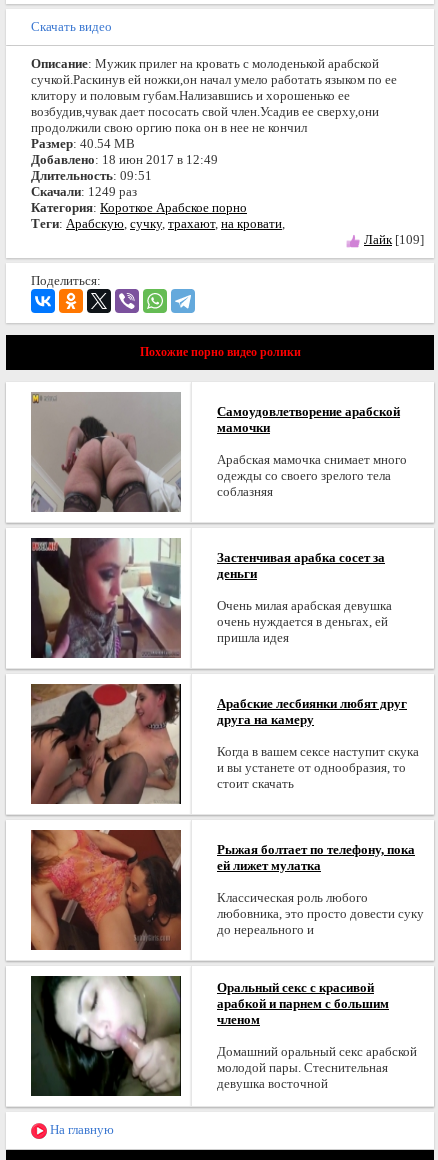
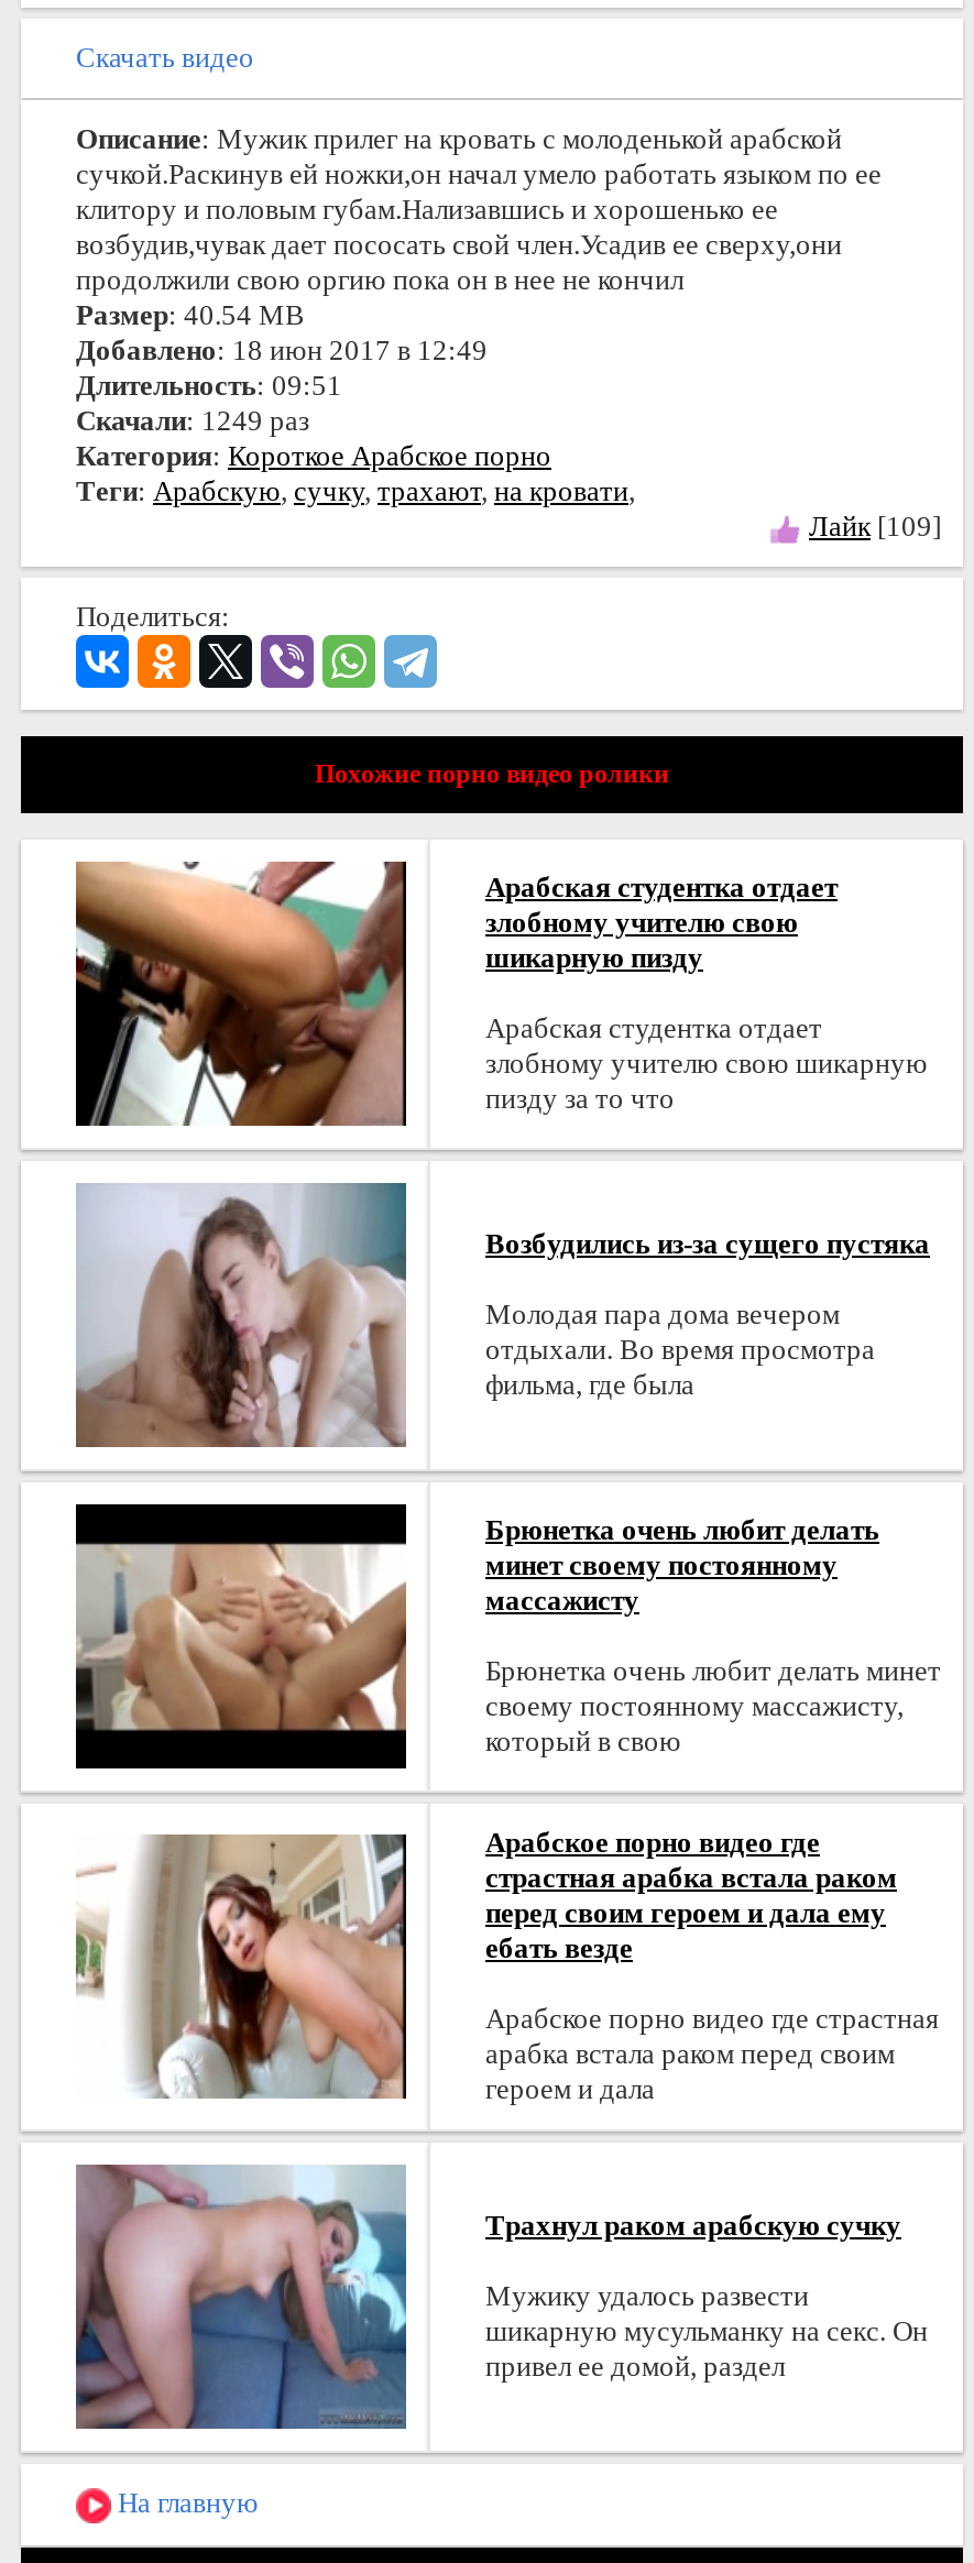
- [image]
- Самоудовлетворение арабской
- мамочки
+ [image]
+ Арабская студентка отдает
+ злобному учителю свою
+ шикарную пизду

- Арабская мамочка снимает много
- одежды со своего зрелого тела
- соблазняя
+ Арабская студентка отдает
+ злобному учителю свою шикарную
+ пизду за то что

- [image]
- Застенчивая арабка сосет за
- деньги
+ [image]
+ Возбудились из-за сущего пустяка

- Очень милая арабская девушка
- очень нуждается в деньгах, ей
- пришла идея
+ Молодая пара дома вечером
+ отдыхали. Во время просмотра
+ фильма, где была

- [image]
- Арабские лесбиянки любят друг
- друга на камеру
+ [image]
+ Брюнетка очень любит делать
+ минет своему постоянному
+ массажисту

- Когда в вашем сексе наступит скука
- и вы устанете от однообразия, то
- стоит скачать
+ Брюнетка очень любит делать минет
+ своему постоянному массажисту,
+ который в свою

- [image]
- Рыжая болтает по телефону, пока
- ей лижет мулатка
+ [image]
+ Арабское порно видео где
+ страстная арабка встала раком
+ перед своим героем и дала ему
+ ебать везде

- Классическая роль любого
- любовника, это просто довести суку
- до нереального и
+ Арабское порно видео где страстная
+ арабка встала раком перед своим
+ героем и дала

- [image]
- Оральный секс с красивой
- арабкой и парнем с большим
- членом
+ [image]
+ Трахнул раком арабскую сучку

- Домашний оральный секс арабской
- молодой пары. Стеснительная
- девушка восточной
+ Мужику удалось развести
+ шикарную мусульманку на секс. Он
+ привел ее домой, раздел
